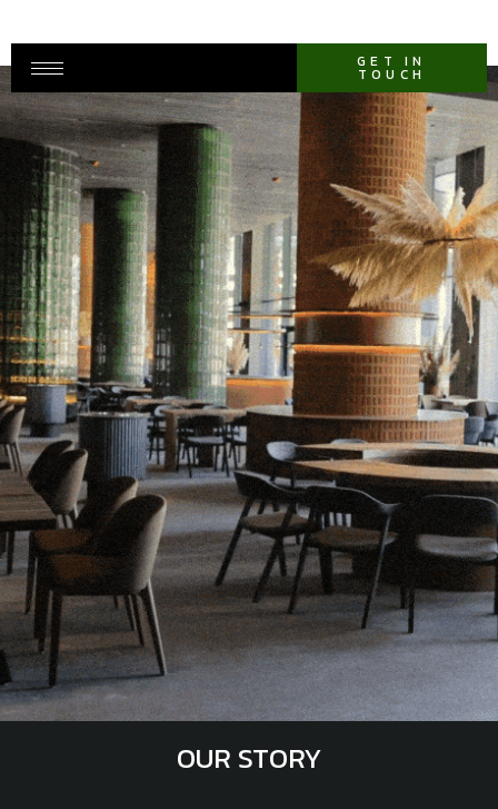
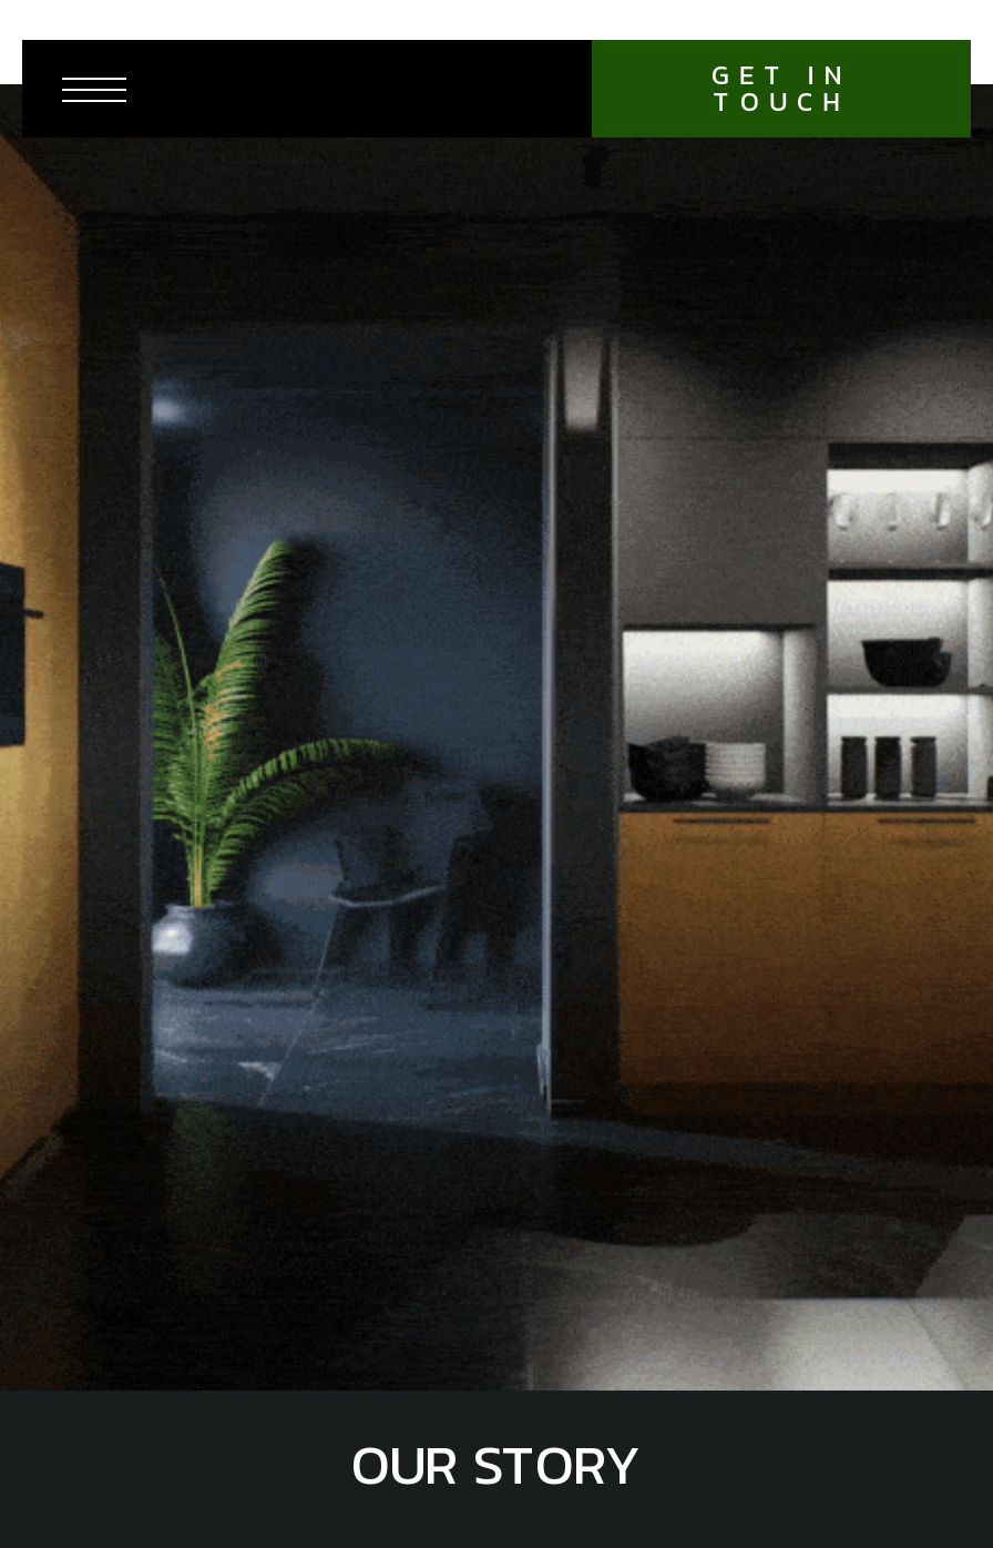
- [image]
+ [image]
